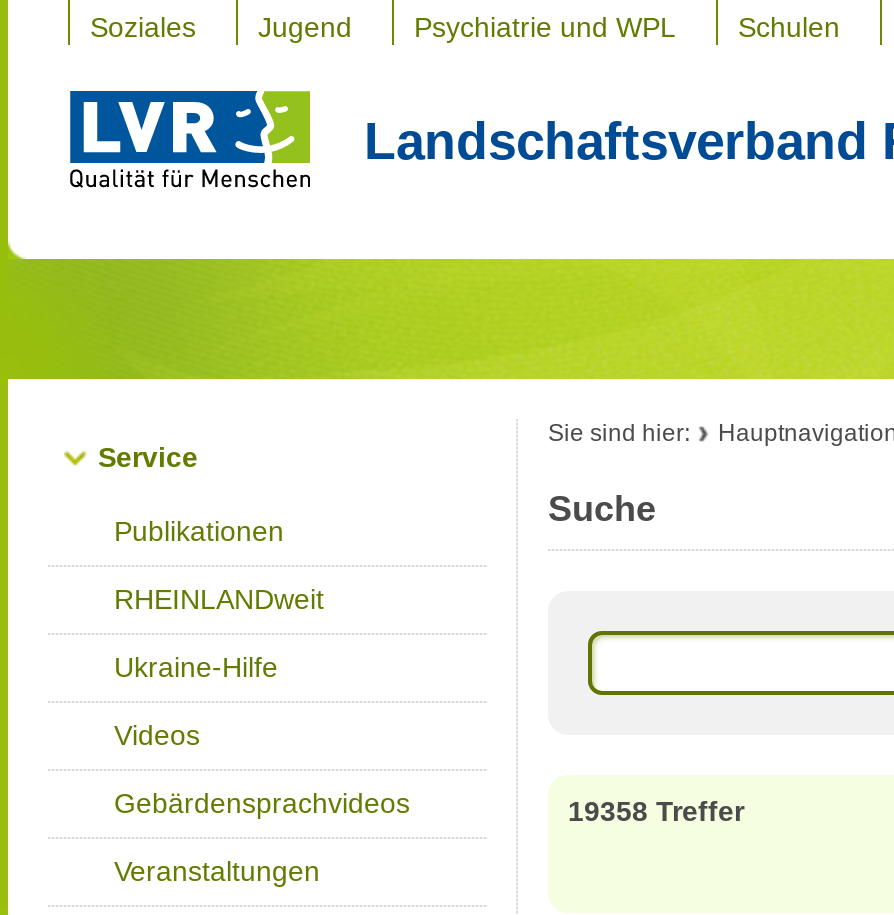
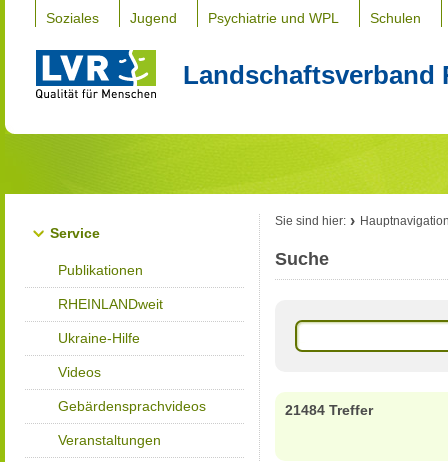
- 19358 Treffer
+ 21484 Treffer
